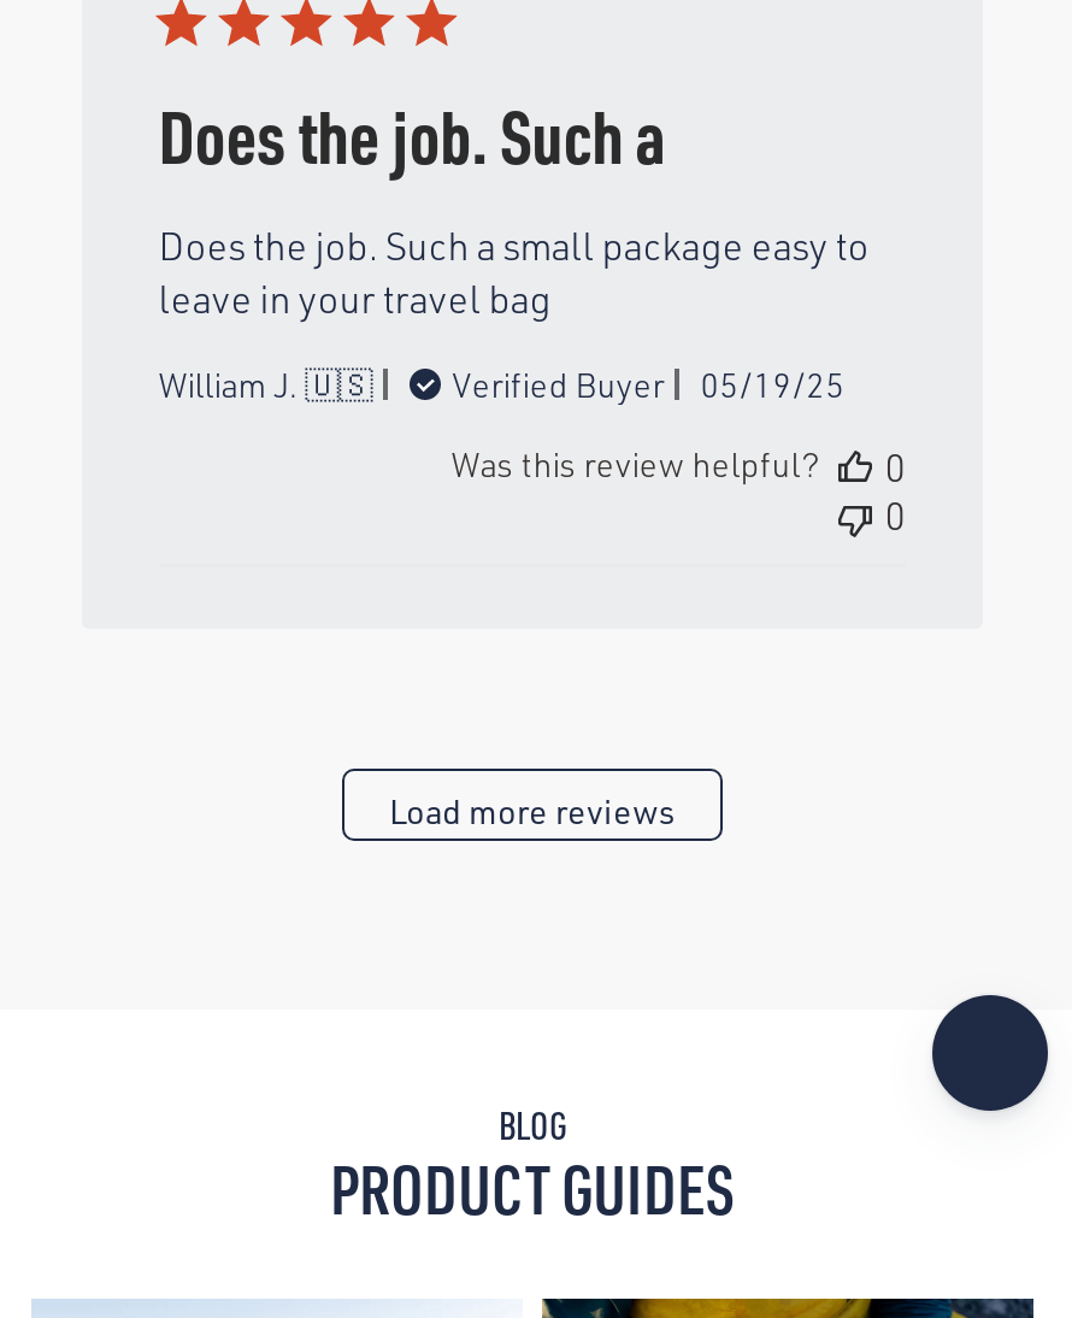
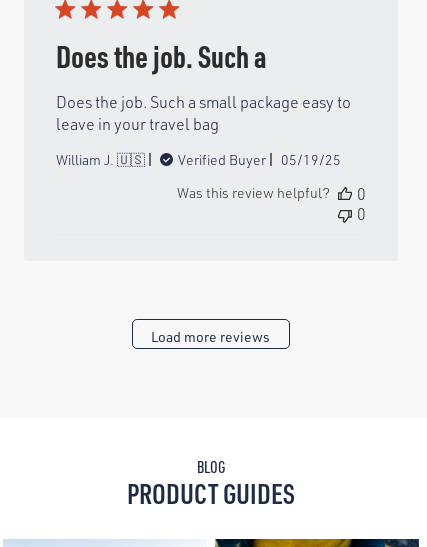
- [image]
